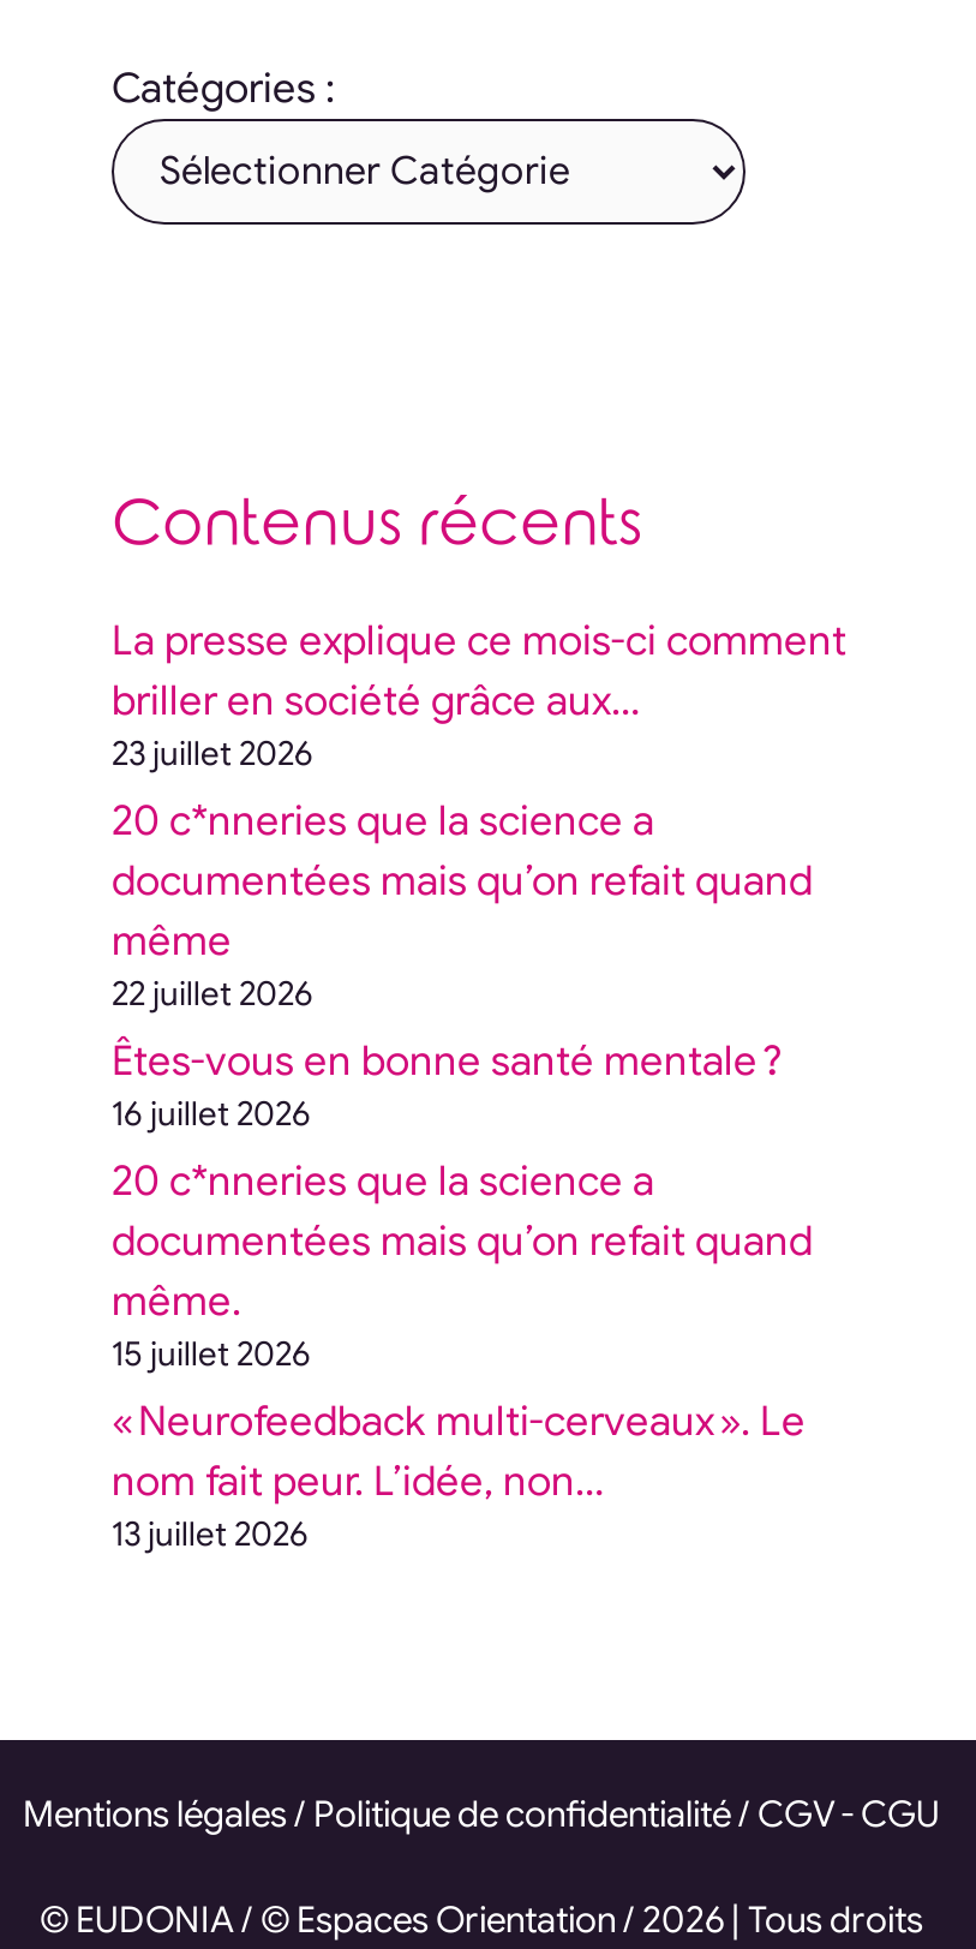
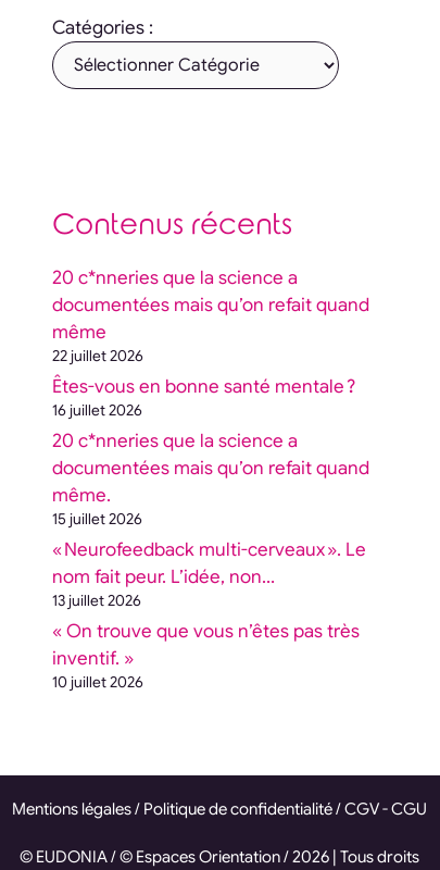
- La presse explique ce mois-ci comment
- briller en société grâce aux…
- 23 juillet 2026

moved up: 20 c*nneries que la science a | documentées mais qu’on refait quand | même | ... | nom fait peur. L’idée, non… | 13 juillet 2026

+ « On trouve que vous n’êtes pas très
+ inventif. »
+ 10 juillet 2026
